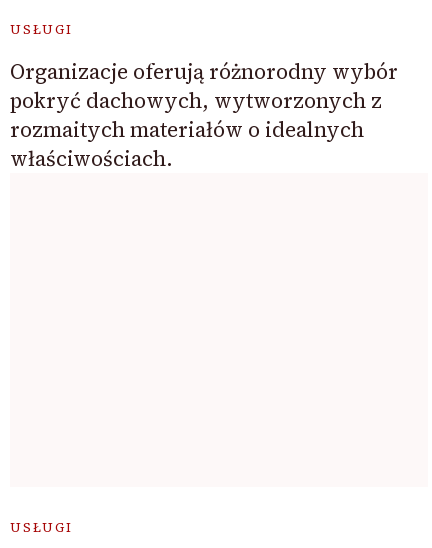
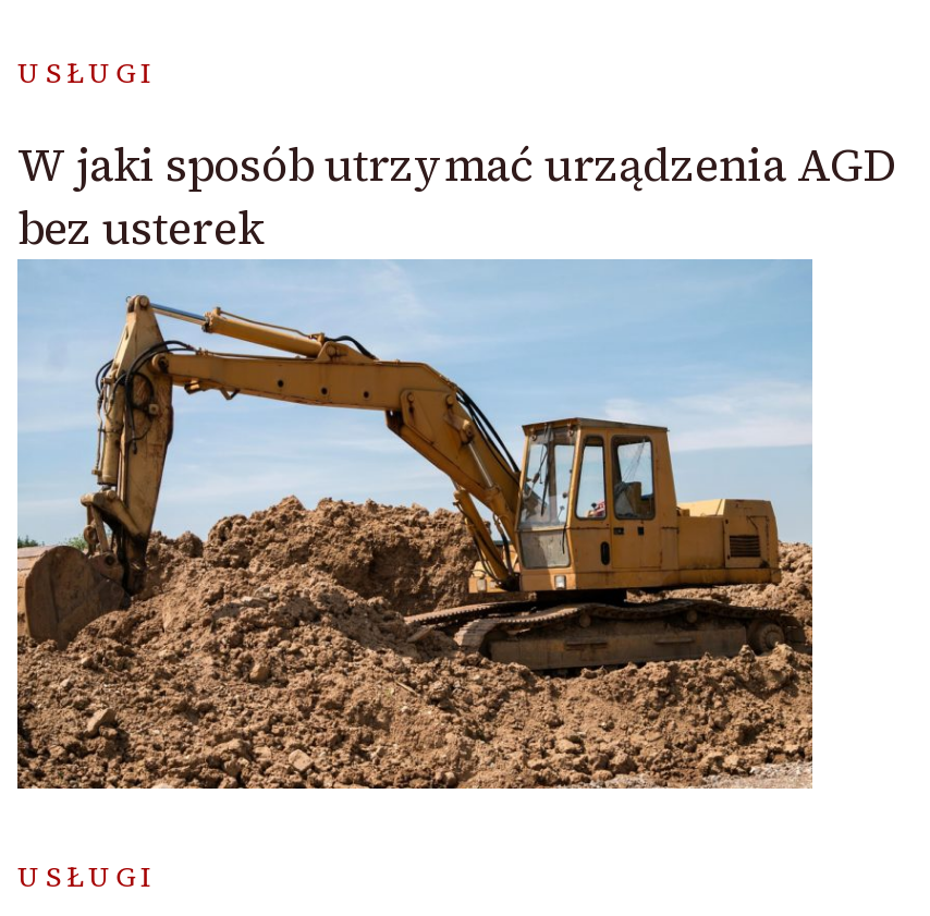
+ [image]

- Organizacje oferują różnorodny wybór
- pokryć dachowych, wytworzonych z
- rozmaitych materiałów o idealnych
- właściwościach.
+ W jaki sposób utrzymać urządzenia AGD
+ bez usterek
